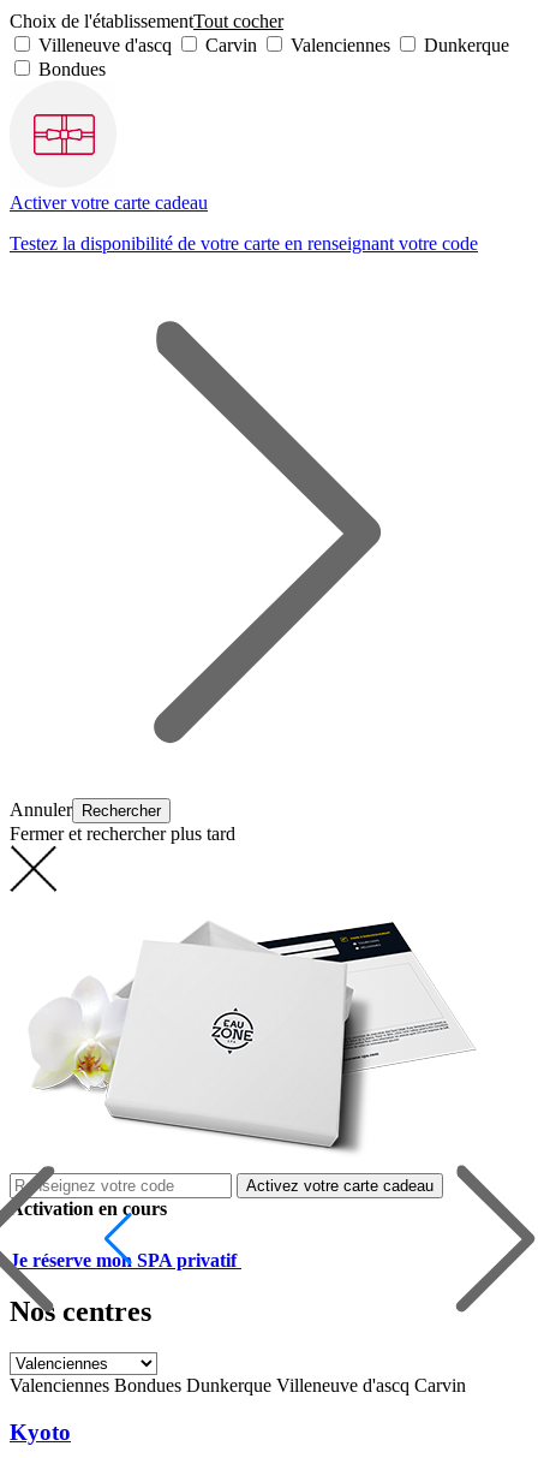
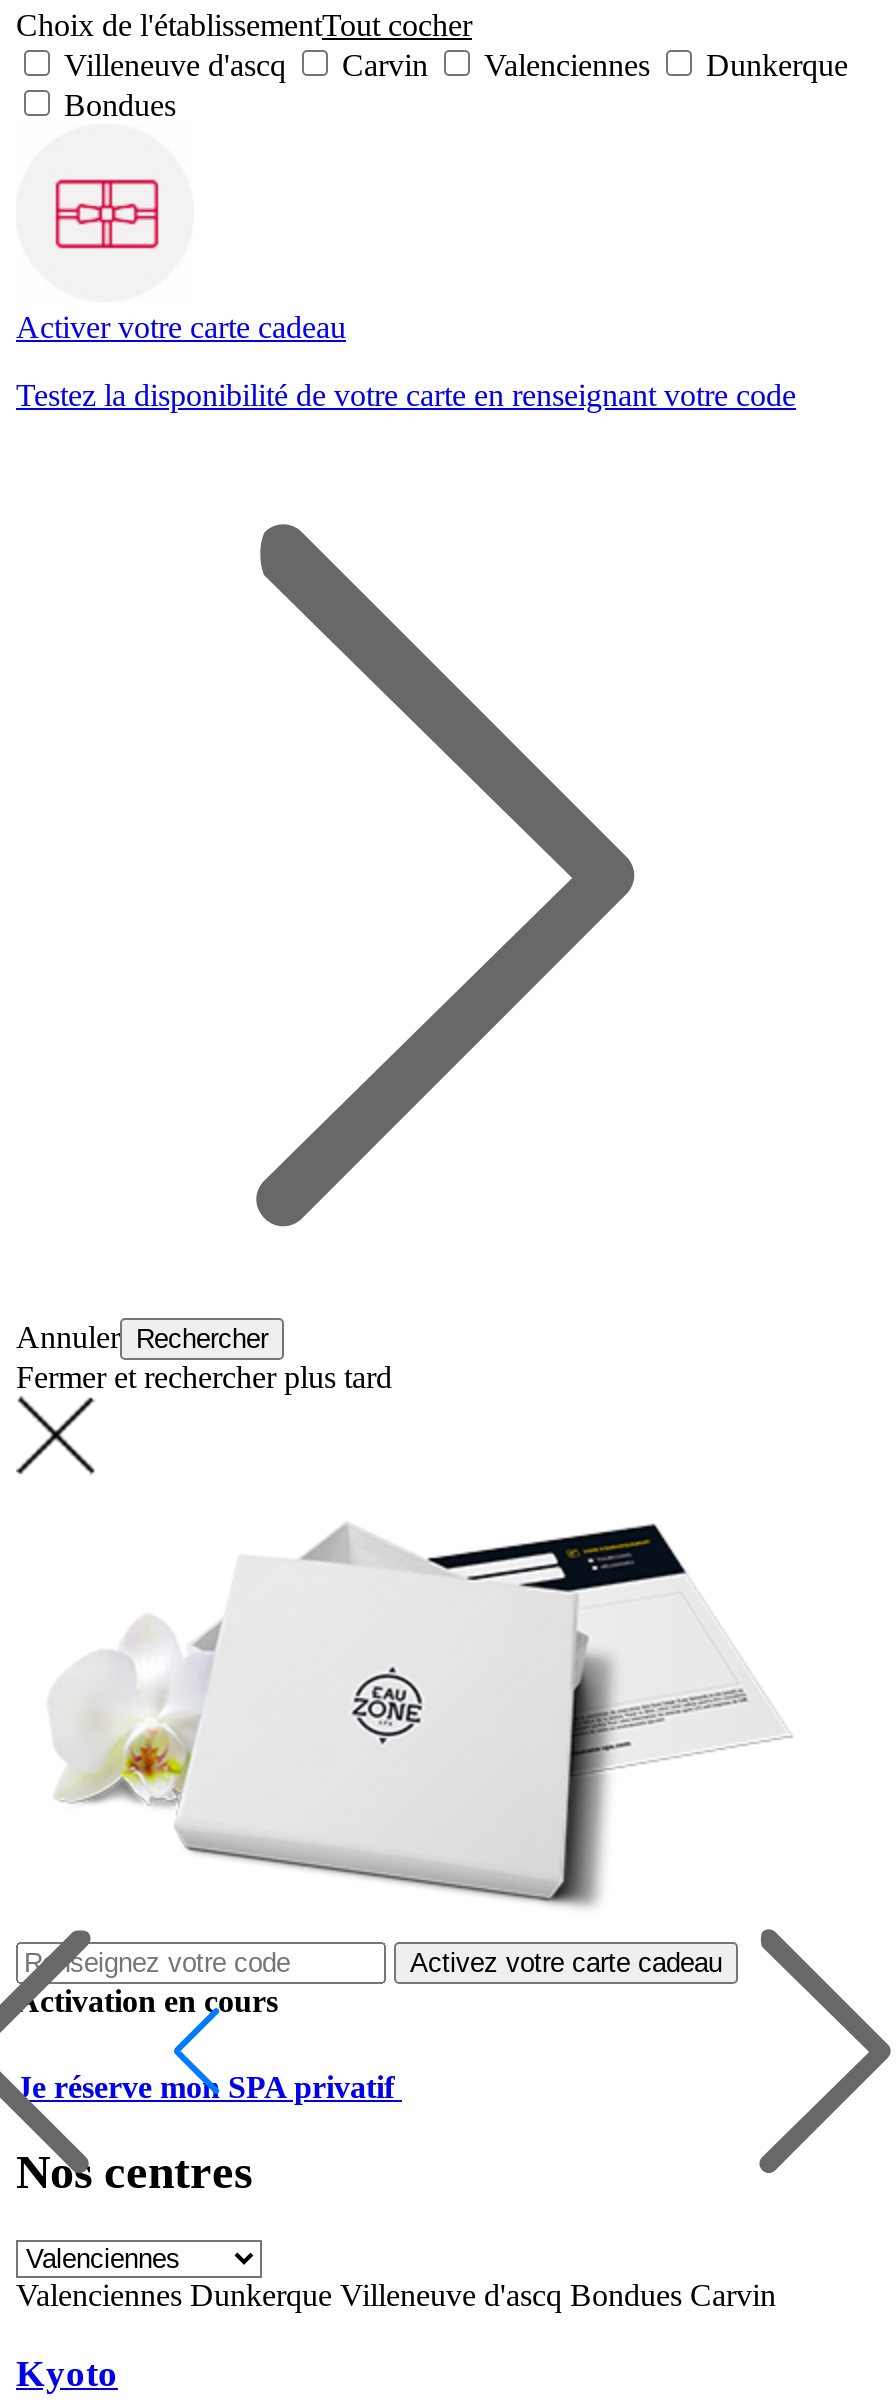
- Valenciennes Bondues Dunkerque Villeneuve d'ascq Carvin
+ Valenciennes Dunkerque Villeneuve d'ascq Bondues Carvin
